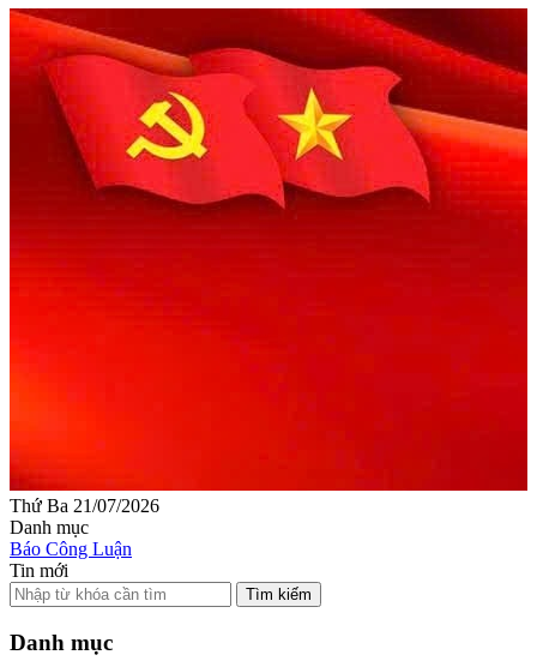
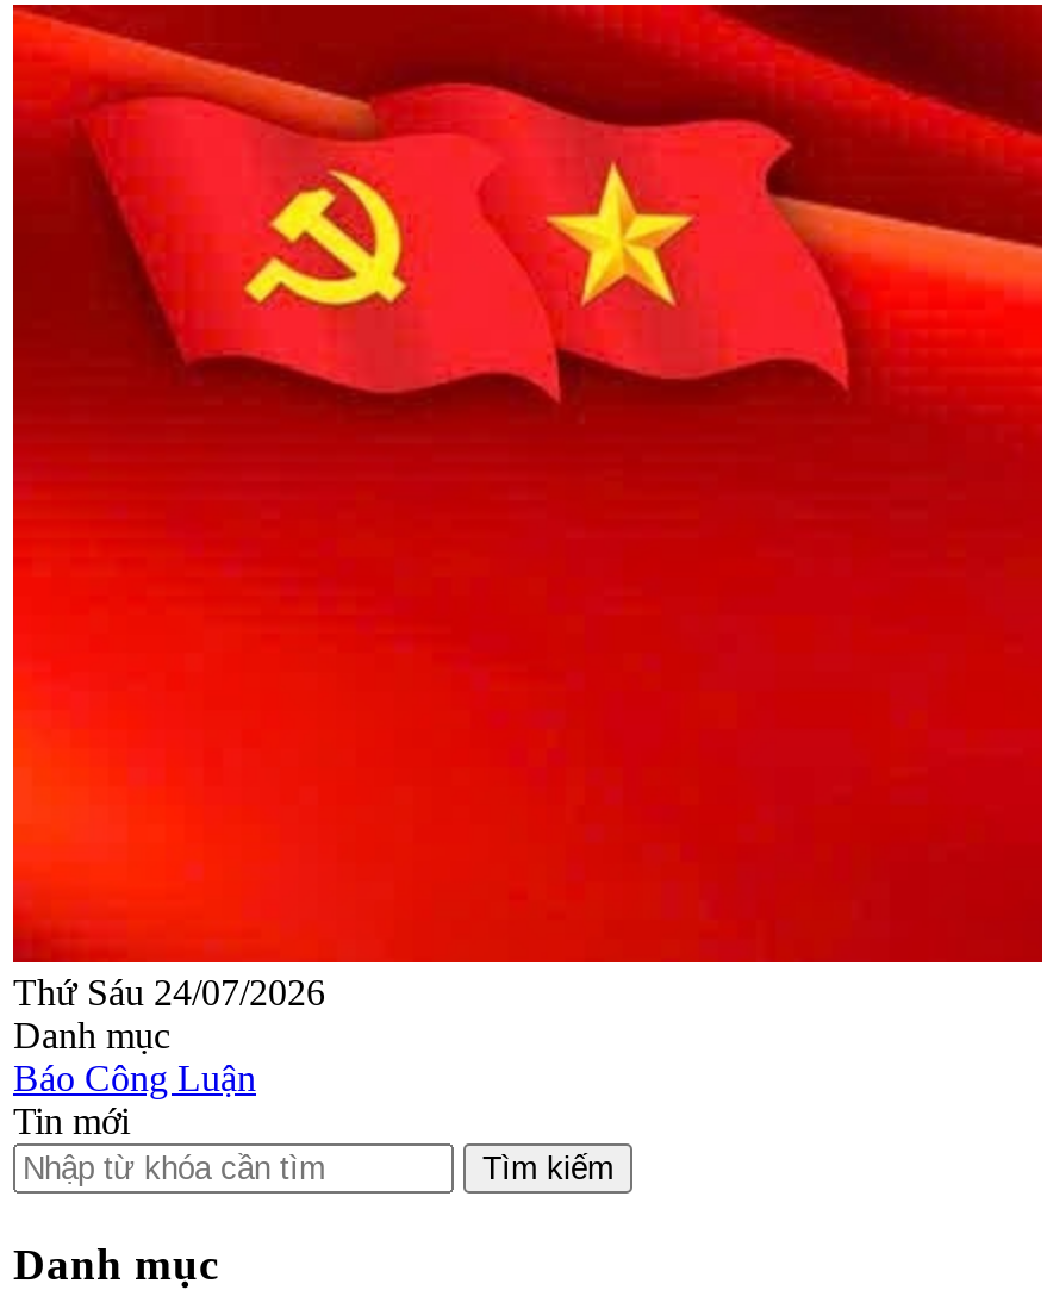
- Thứ Ba 21/07/2026
+ Thứ Sáu 24/07/2026
